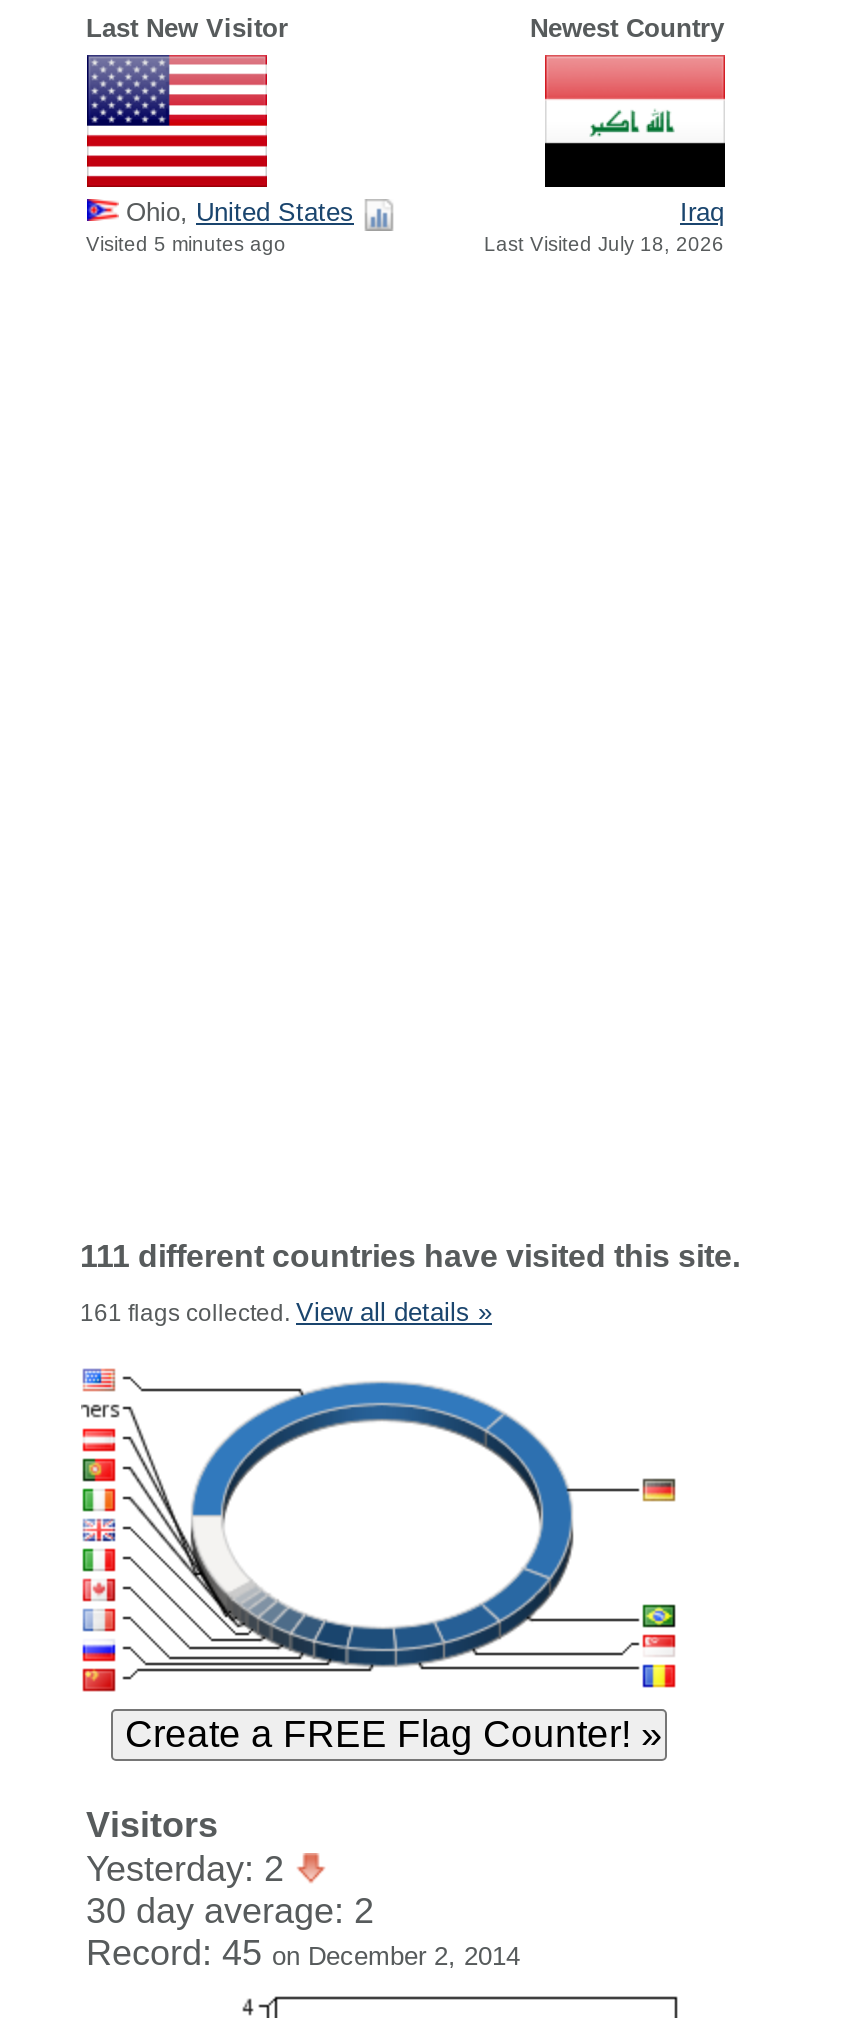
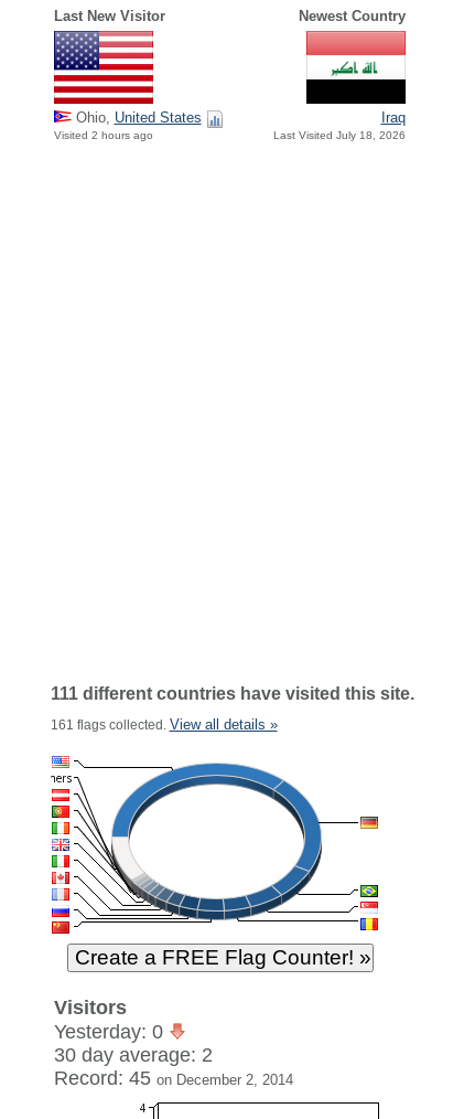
- Visited 5 minutes ago
+ Visited 2 hours ago

- Yesterday: 2
+ Yesterday: 0
